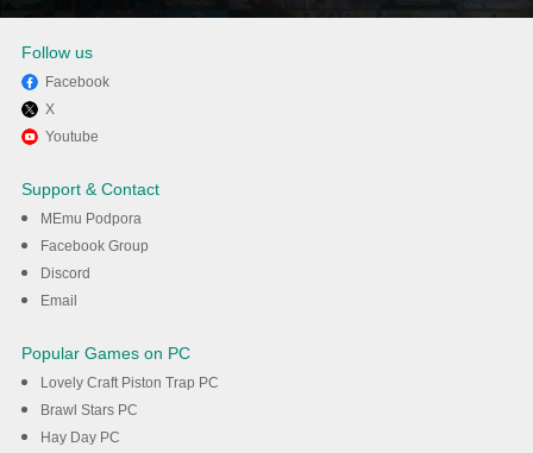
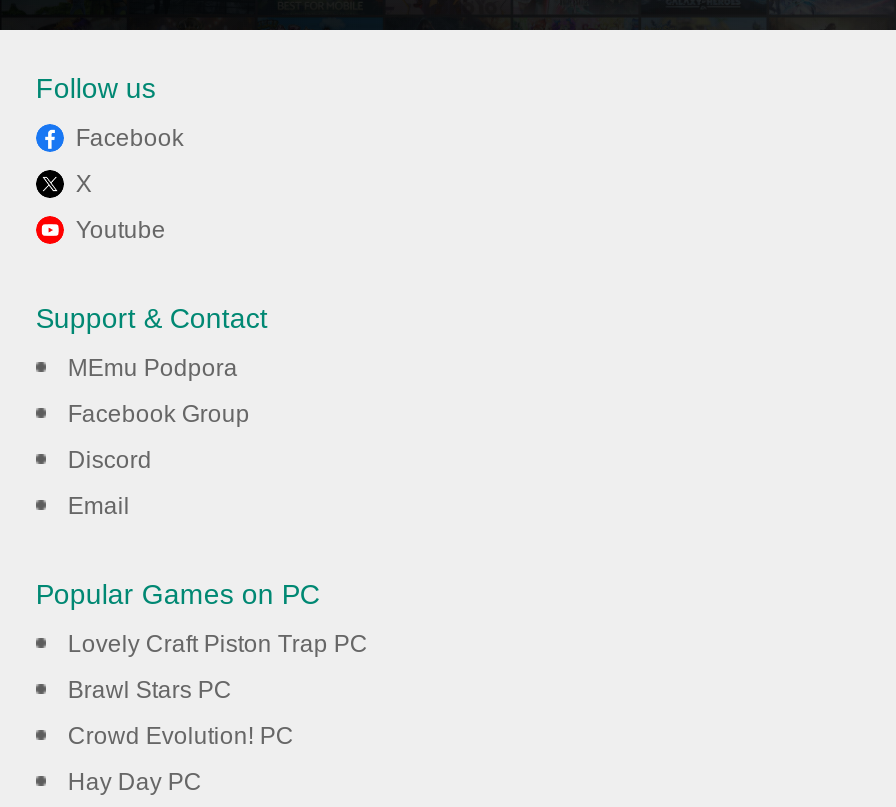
+ Crowd Evolution! PC
